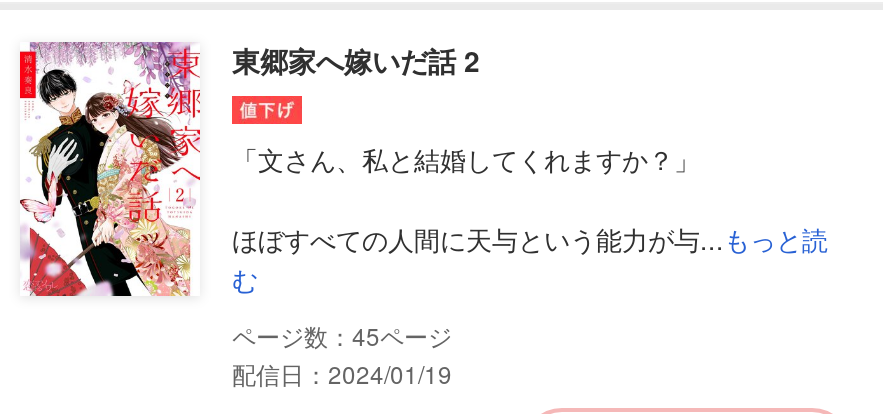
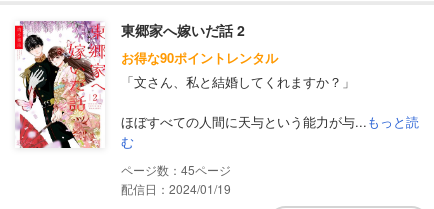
+ お得な90ポイントレンタル
